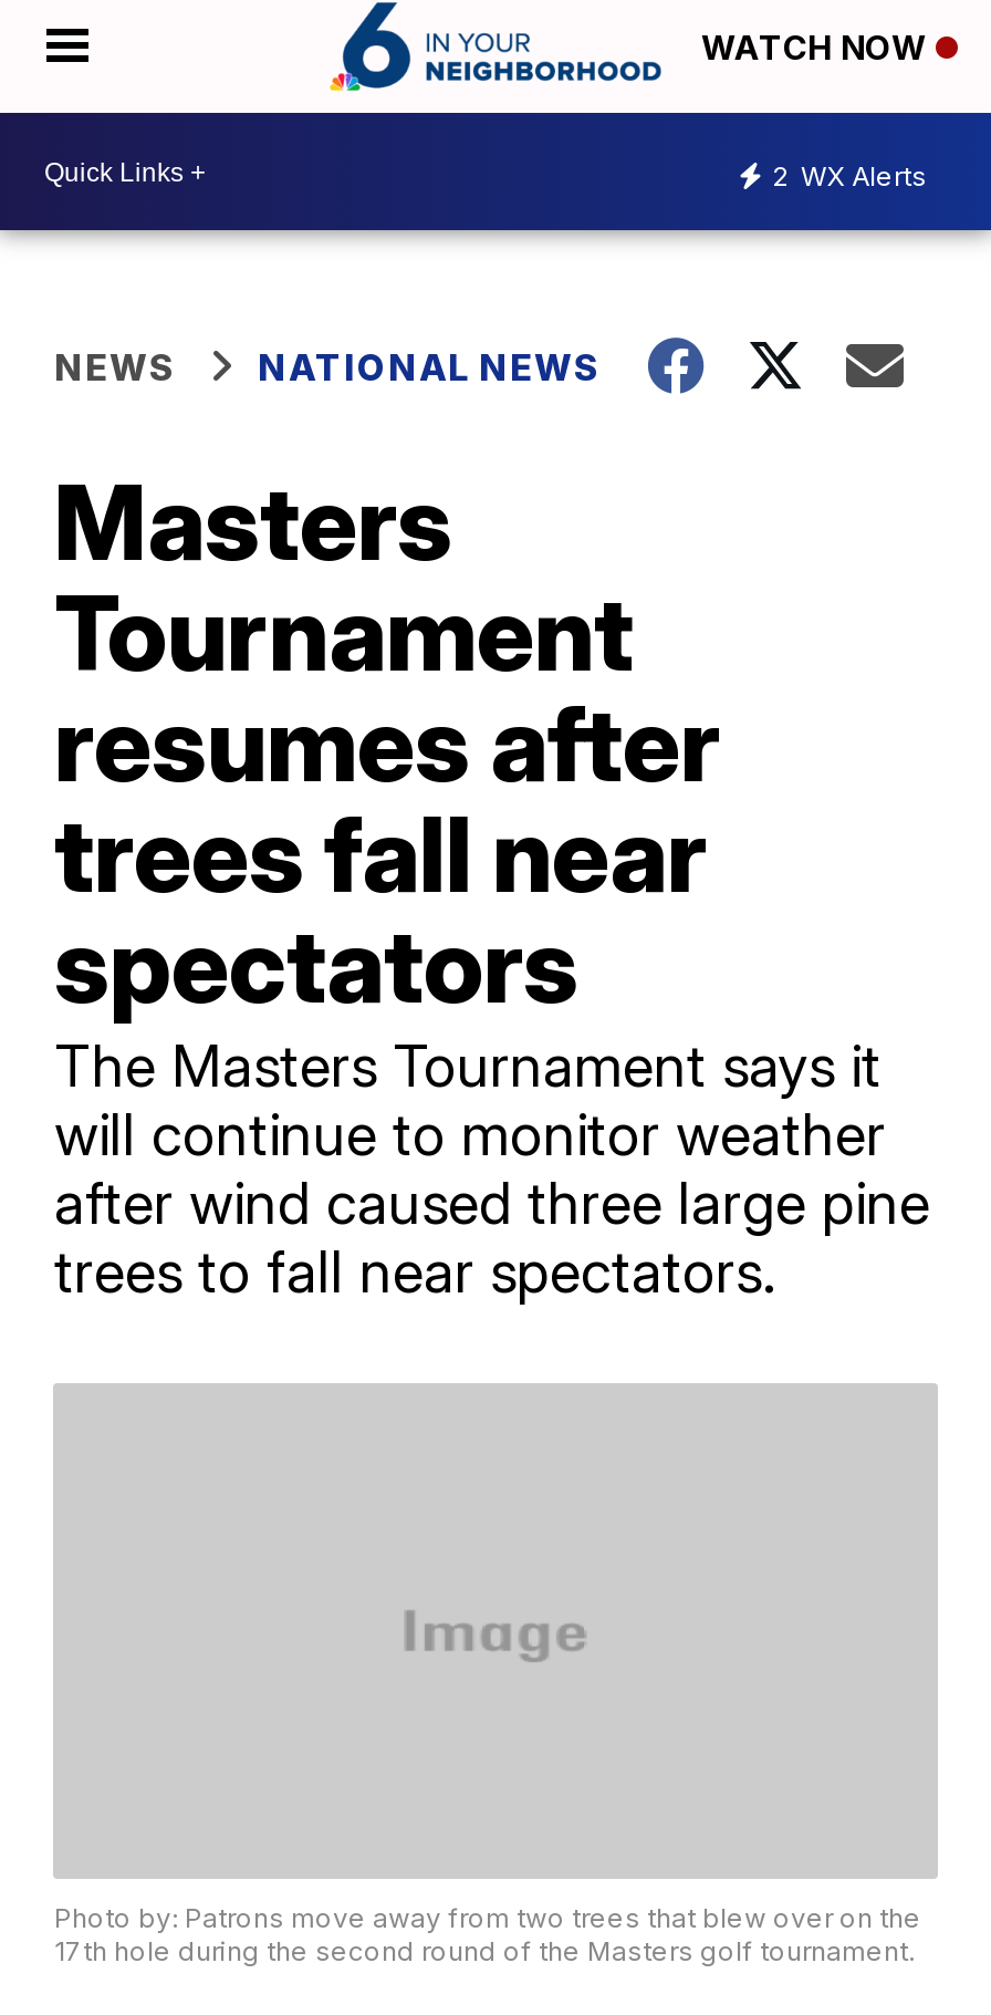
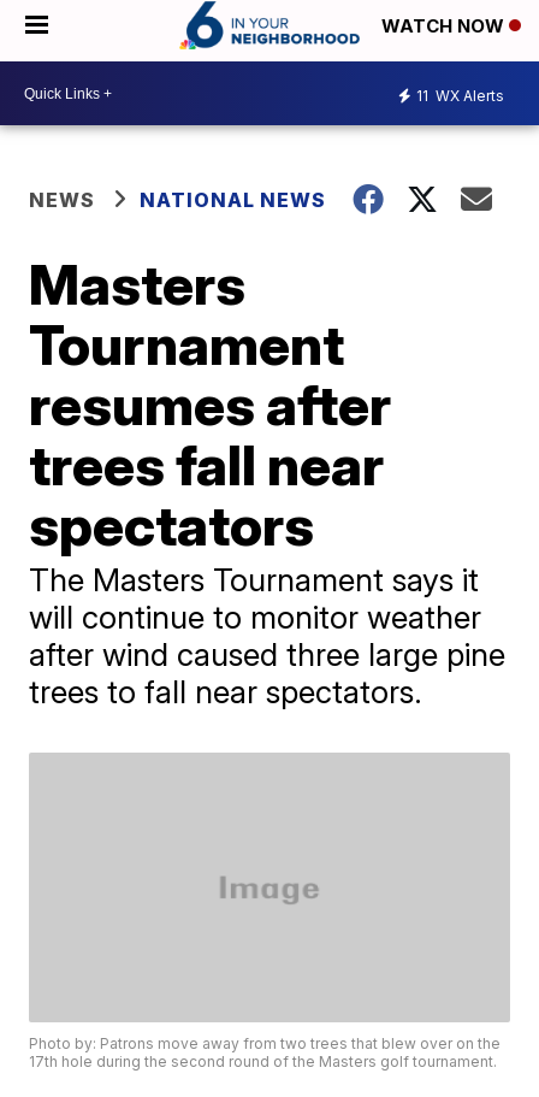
- 2 WX Alerts
+ 11 WX Alerts
